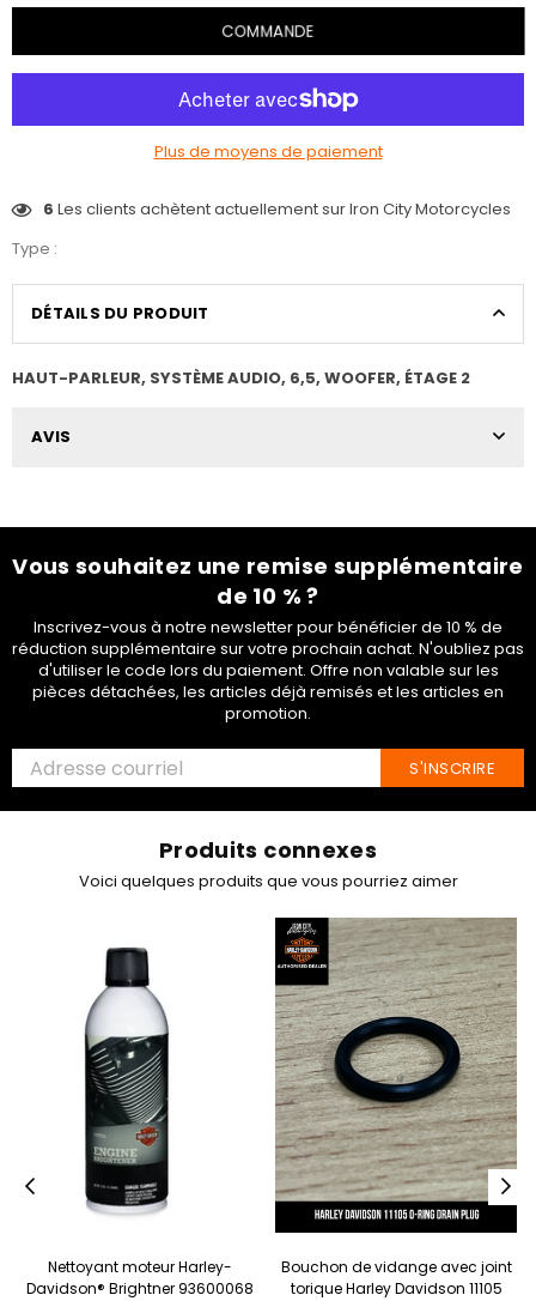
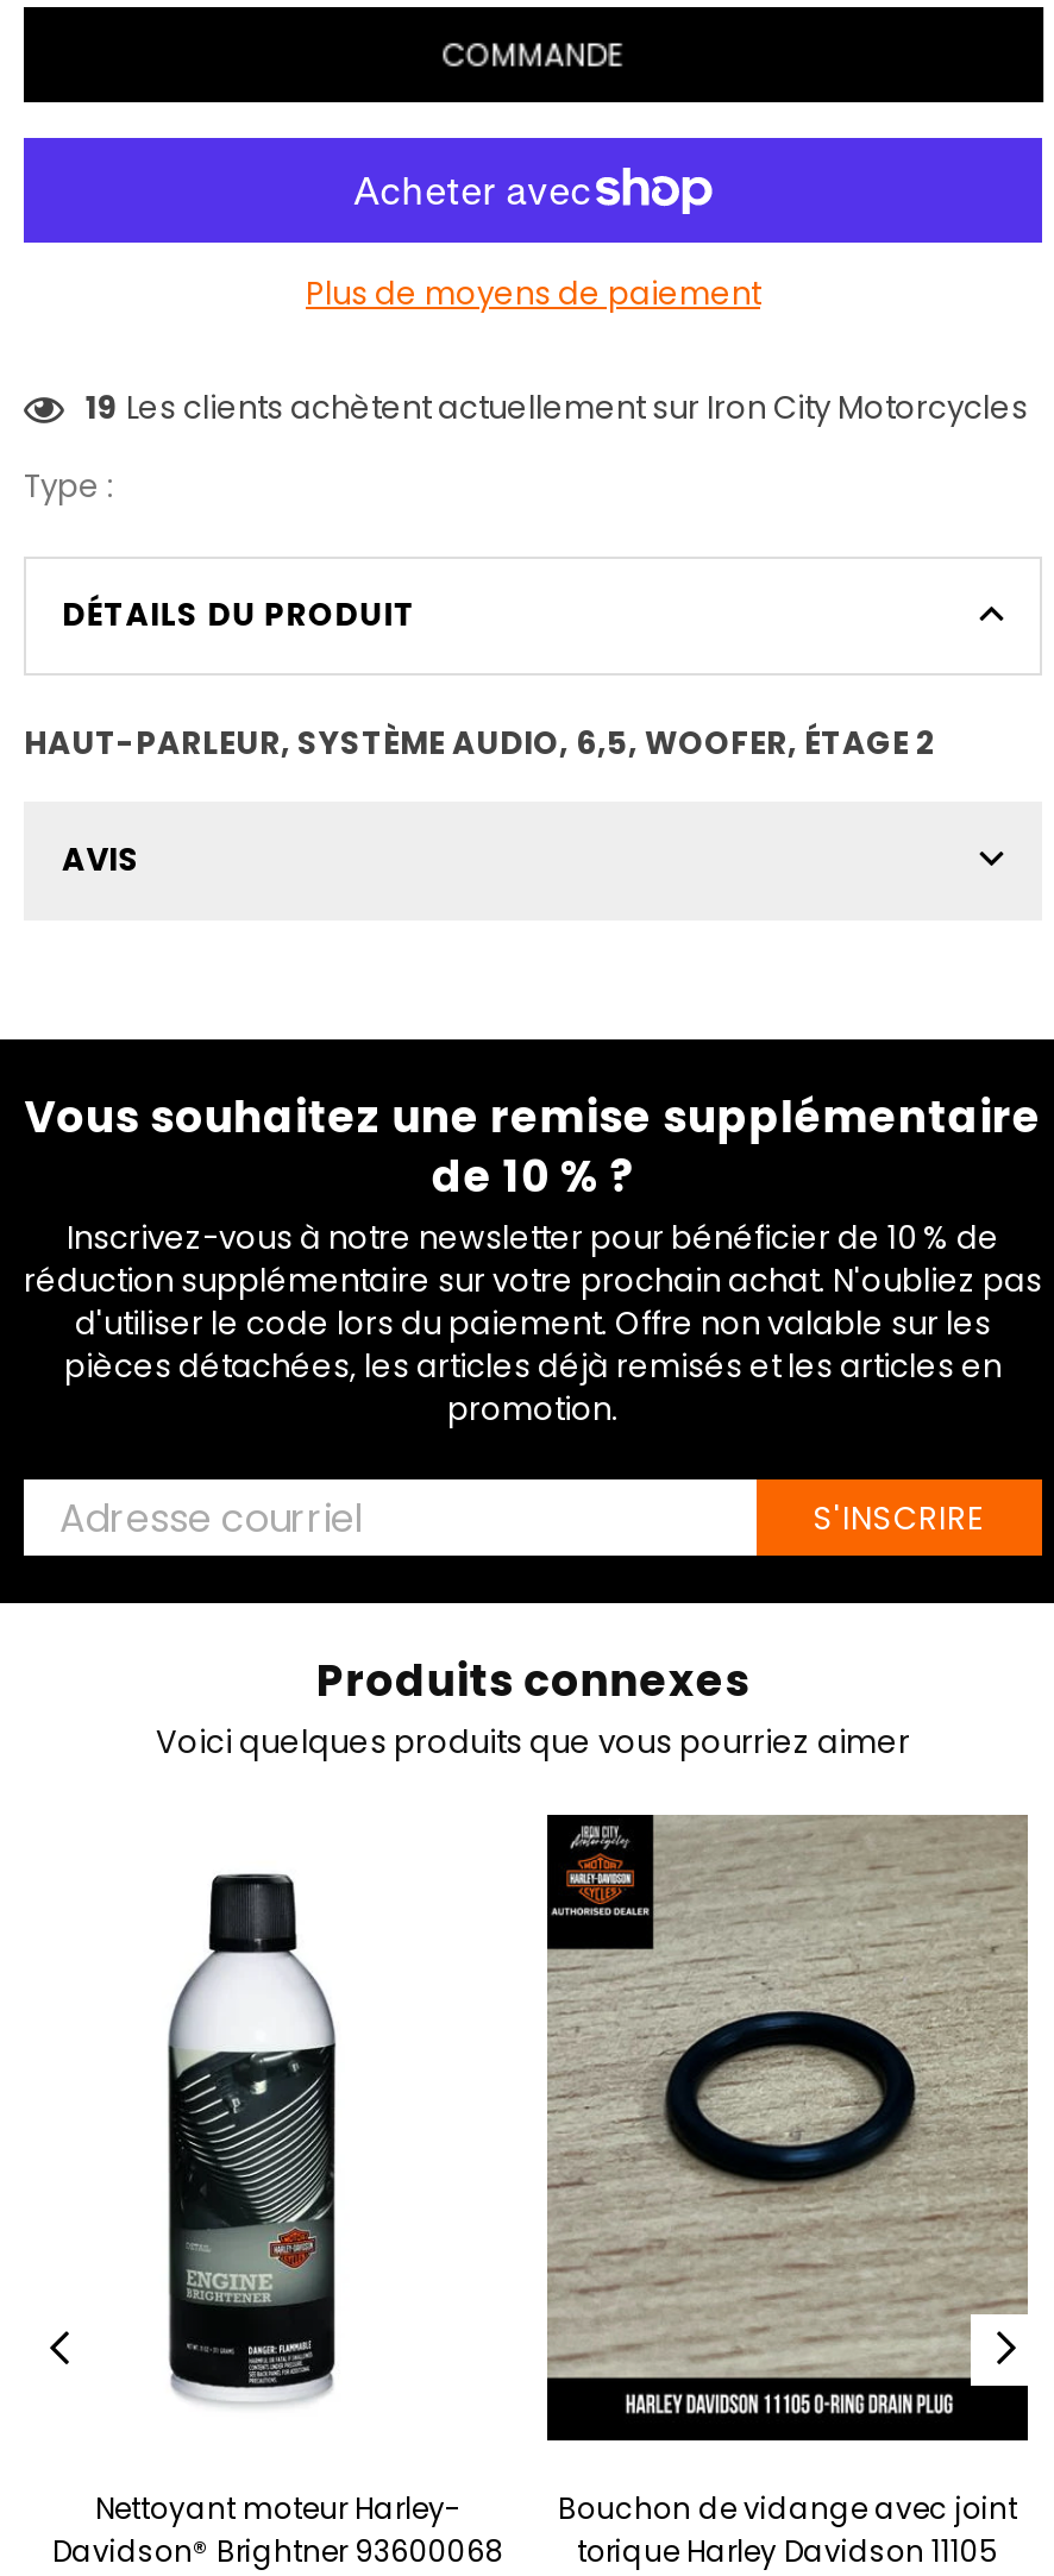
- 6 Les clients achètent actuellement sur Iron City Motorcycles
+ 19 Les clients achètent actuellement sur Iron City Motorcycles
